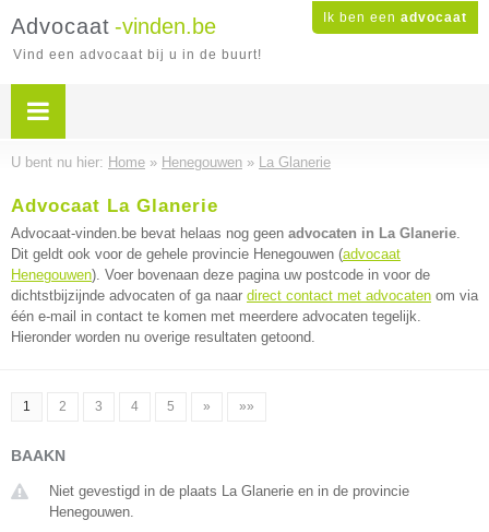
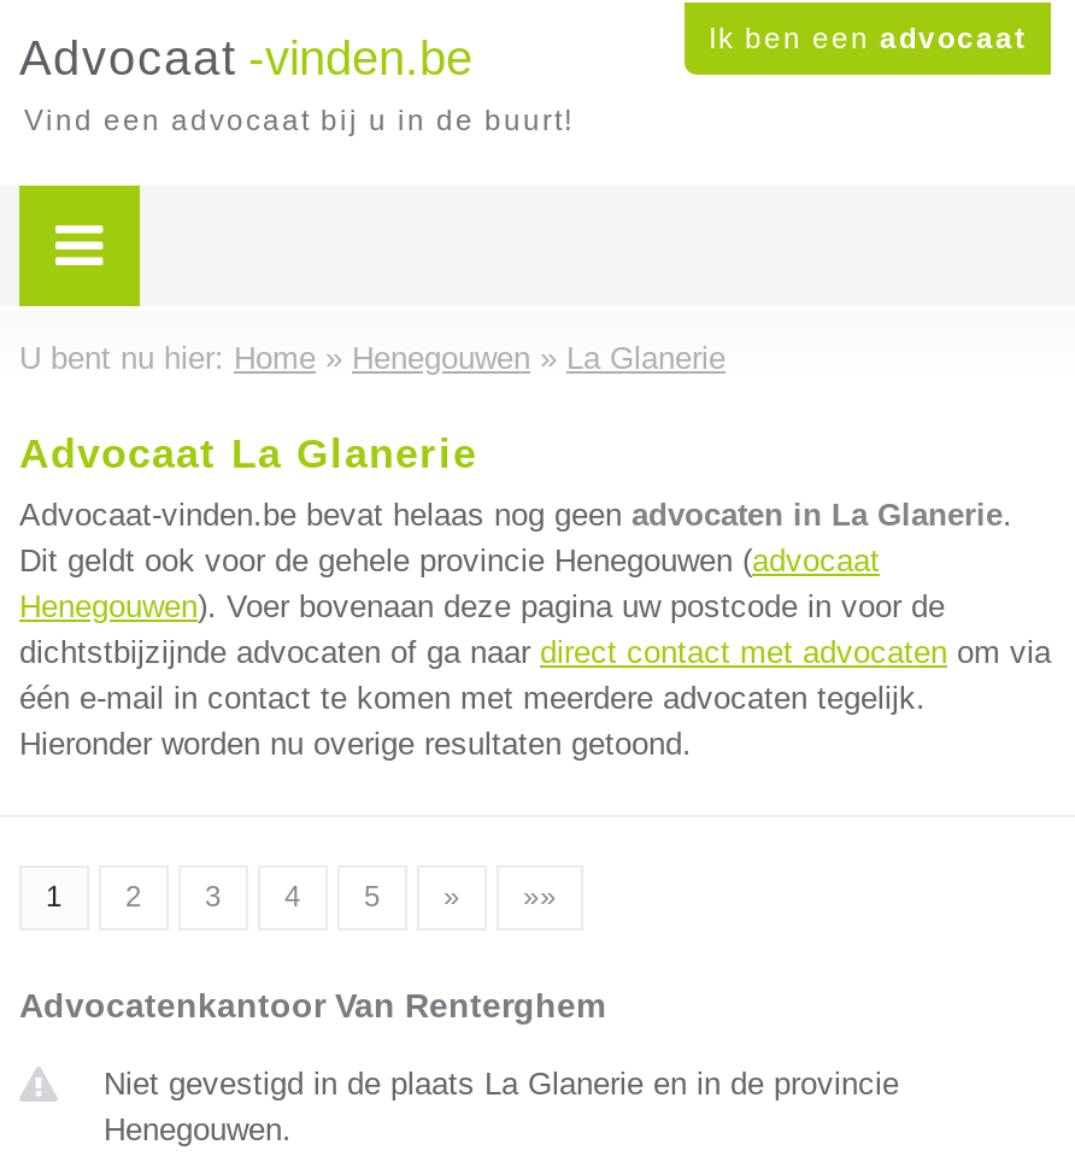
- BAAKN
+ Advocatenkantoor Van Renterghem
